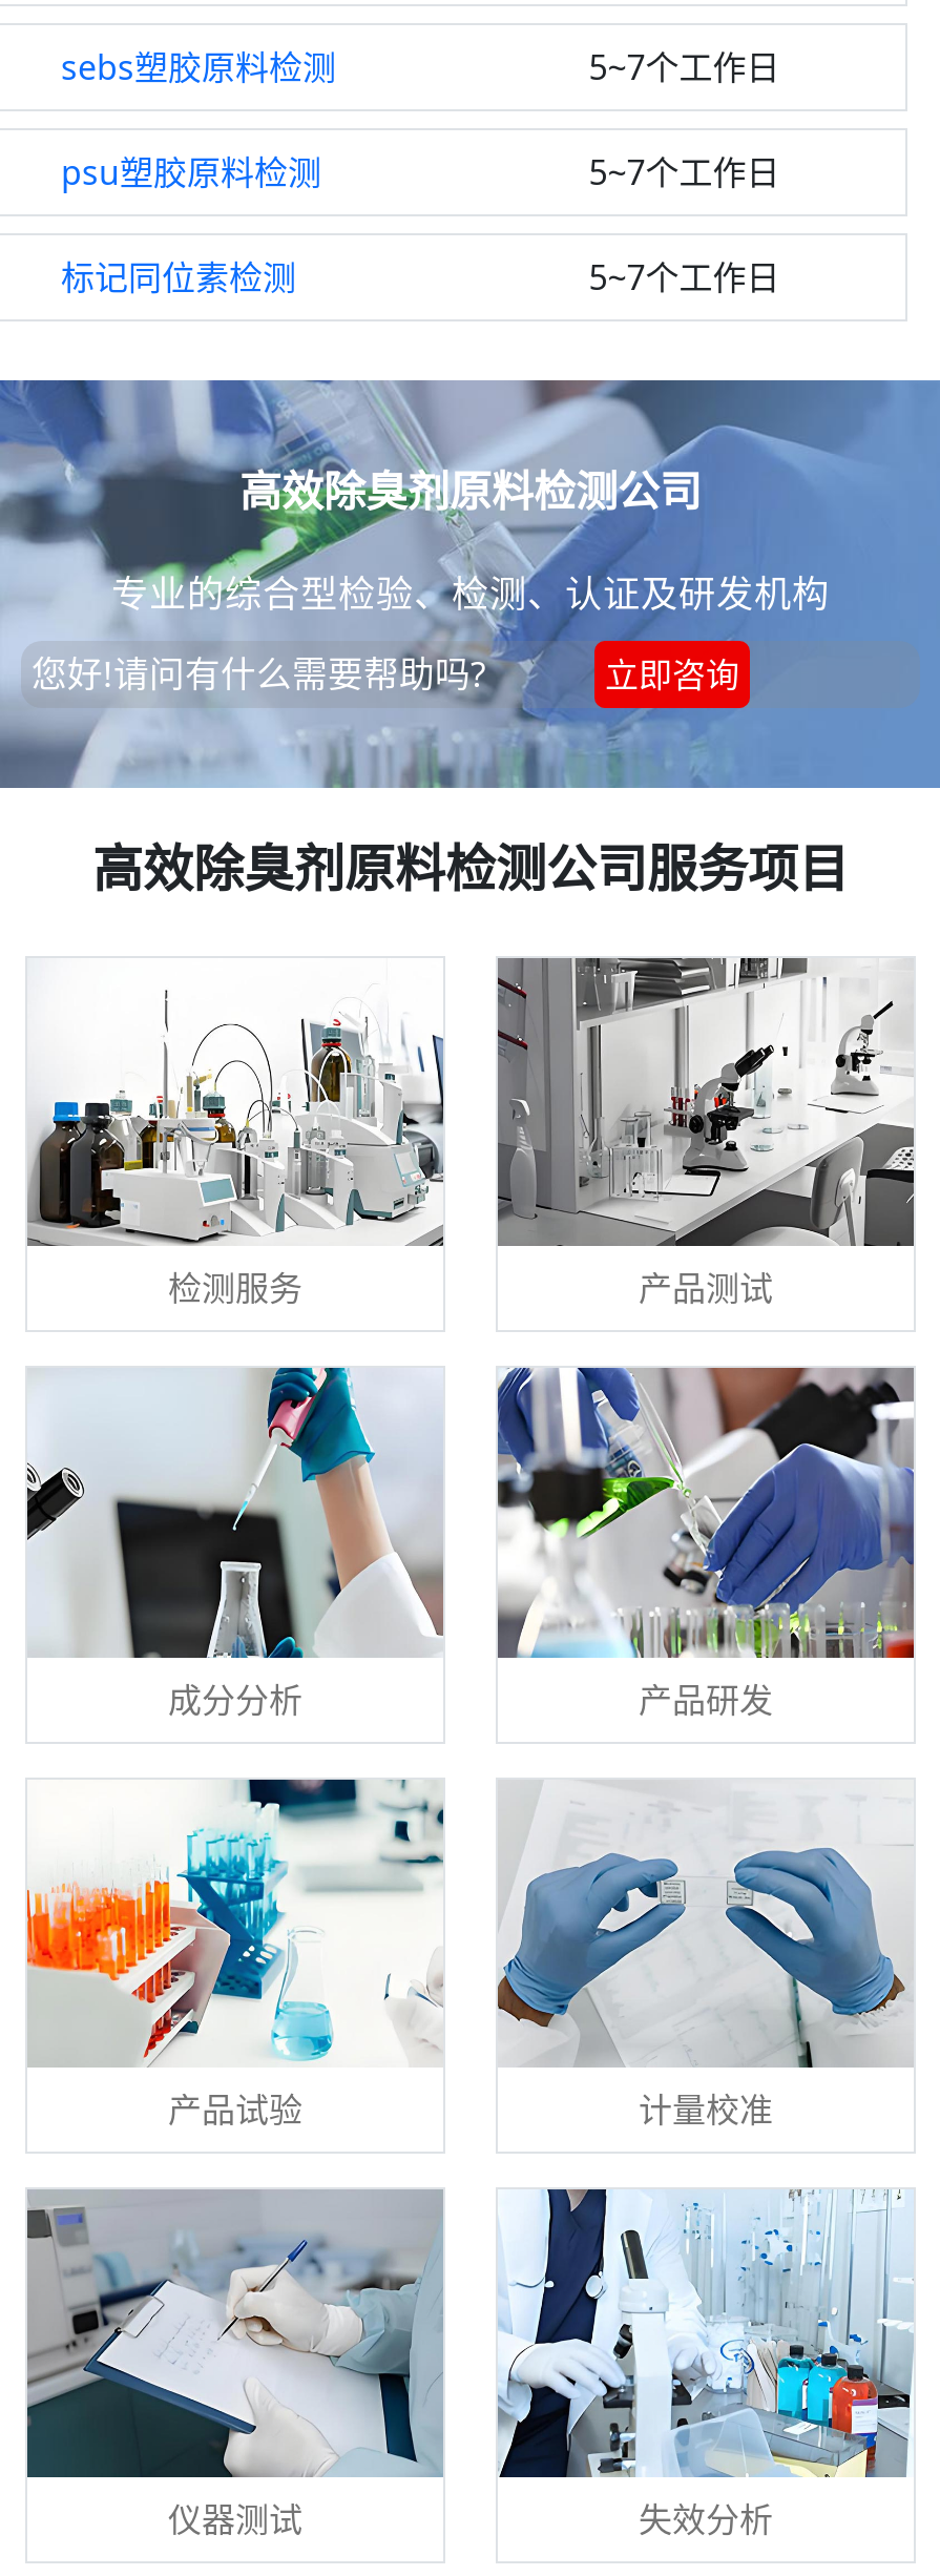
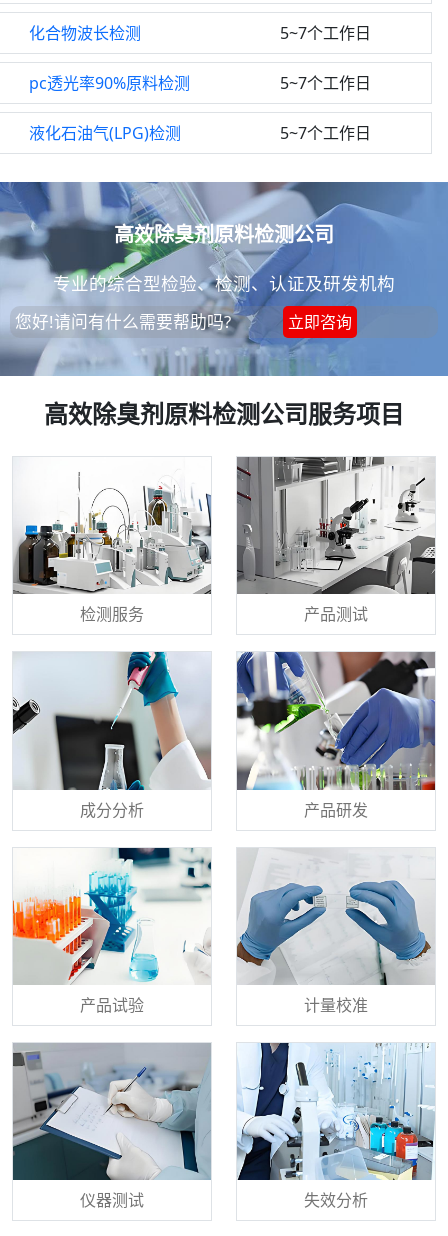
- sebs塑胶原料检测
+ 化合物波长检测

- psu塑胶原料检测
+ pc透光率90%原料检测

- 标记同位素检测
+ 液化石油气(LPG)检测
